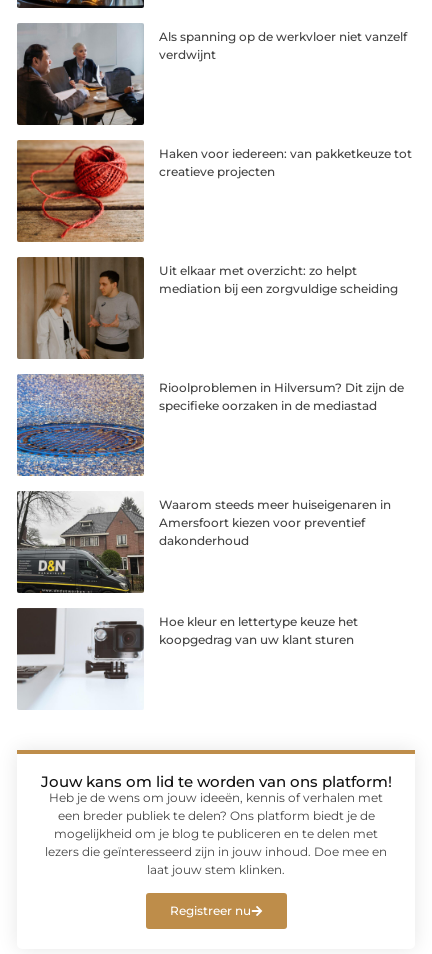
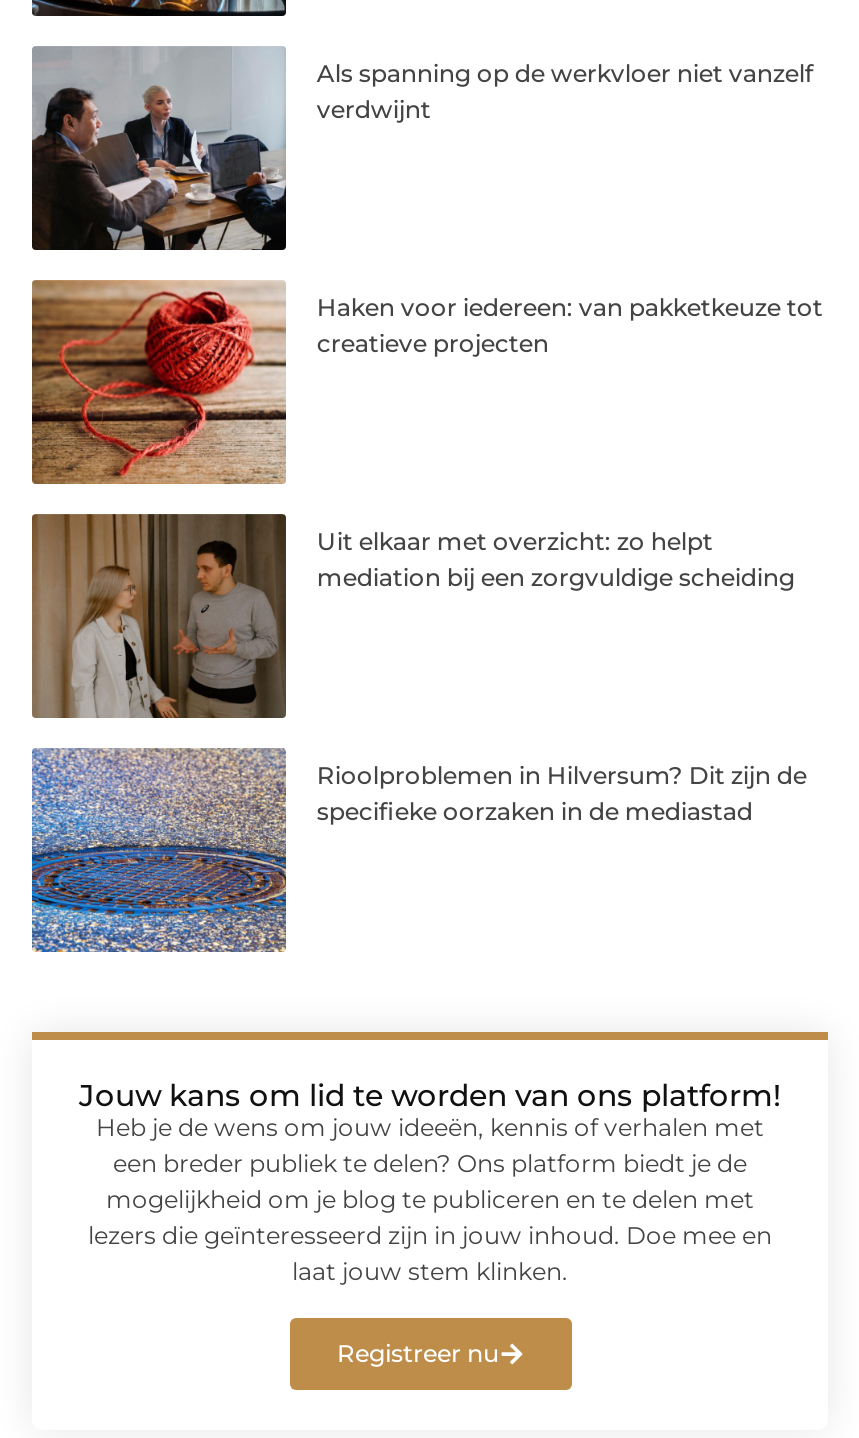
- [image]
- Waarom steeds meer huiseigenaren in
- Amersfoort kiezen voor preventief
- dakonderhoud

- [image]
- Hoe kleur en lettertype keuze het
- koopgedrag van uw klant sturen
